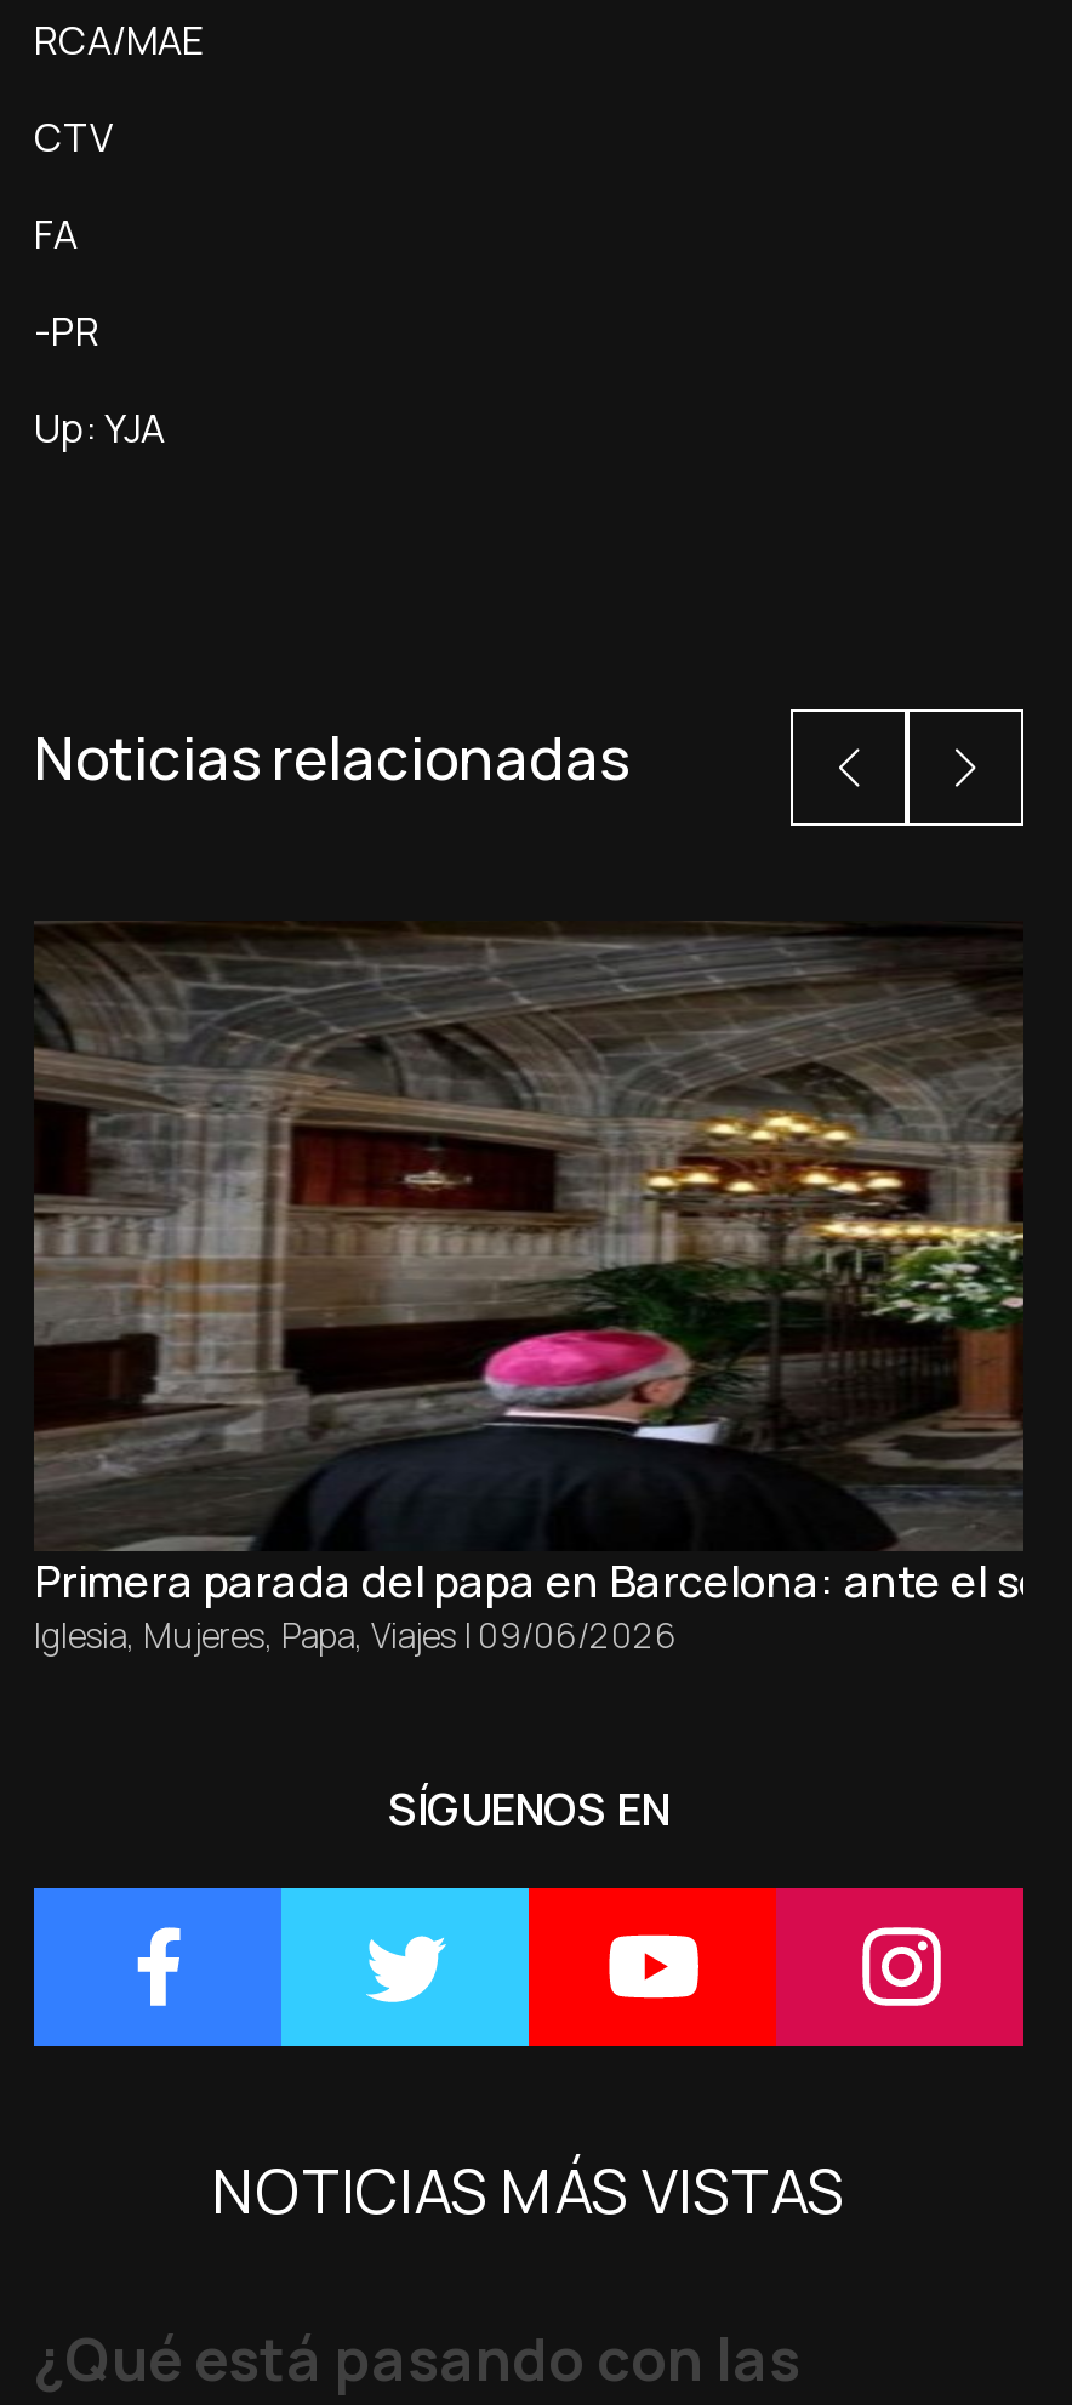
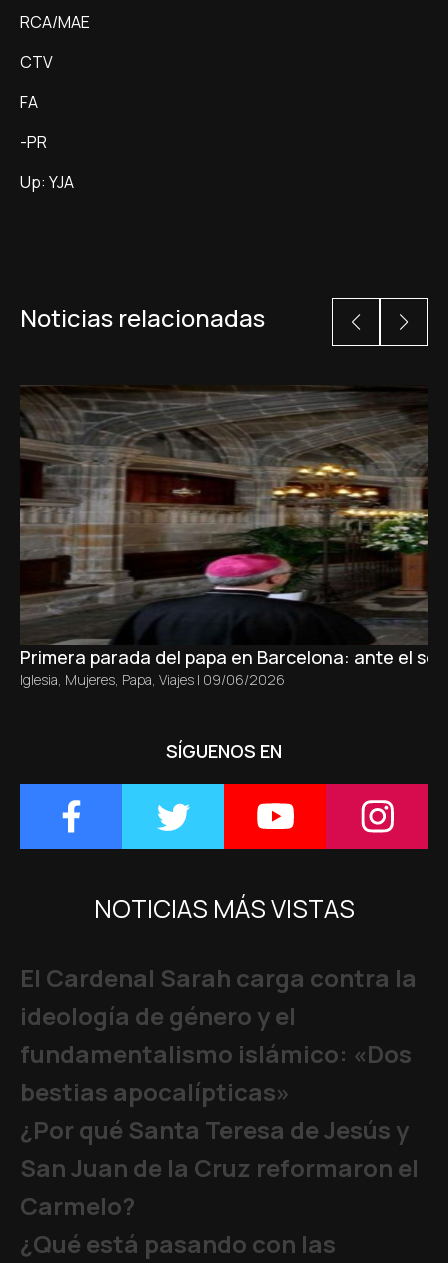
+ El Cardenal Sarah carga contra la
+ ideología de género y el
+ fundamentalismo islámico: «Dos
+ bestias apocalípticas»
+ ¿Por qué Santa Teresa de Jesús y
+ San Juan de la Cruz reformaron el
+ Carmelo?
